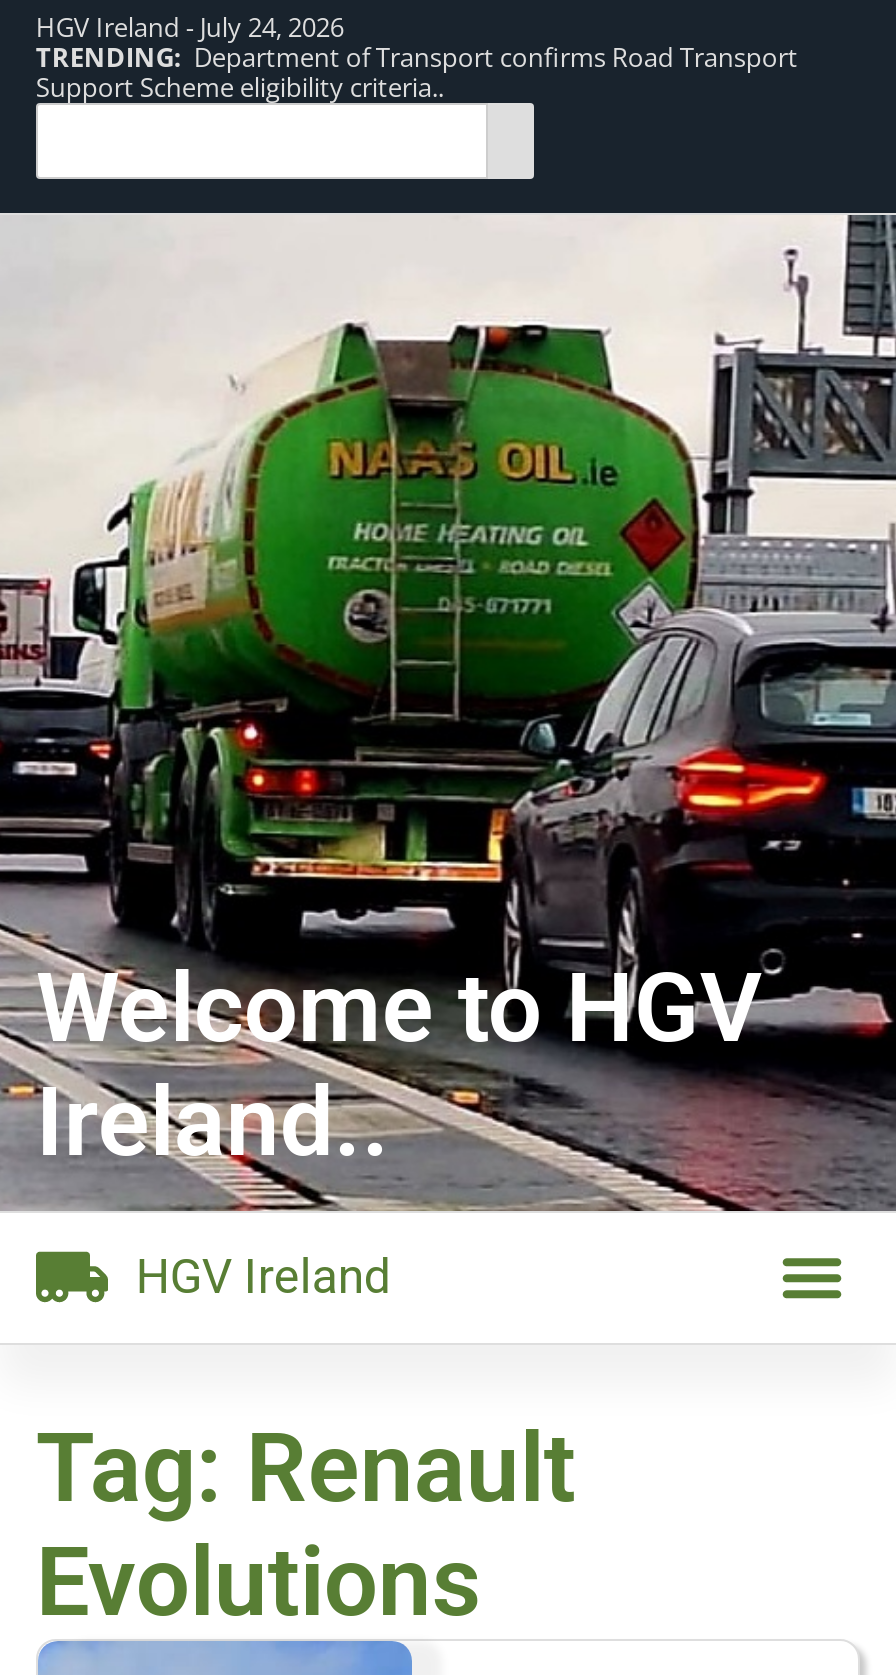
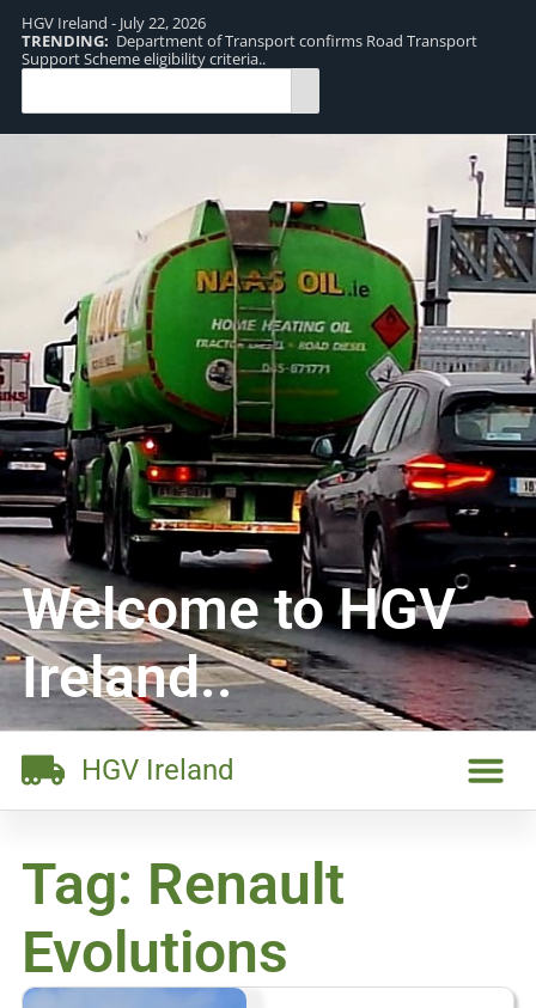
- HGV Ireland - July 24, 2026
+ HGV Ireland - July 22, 2026
